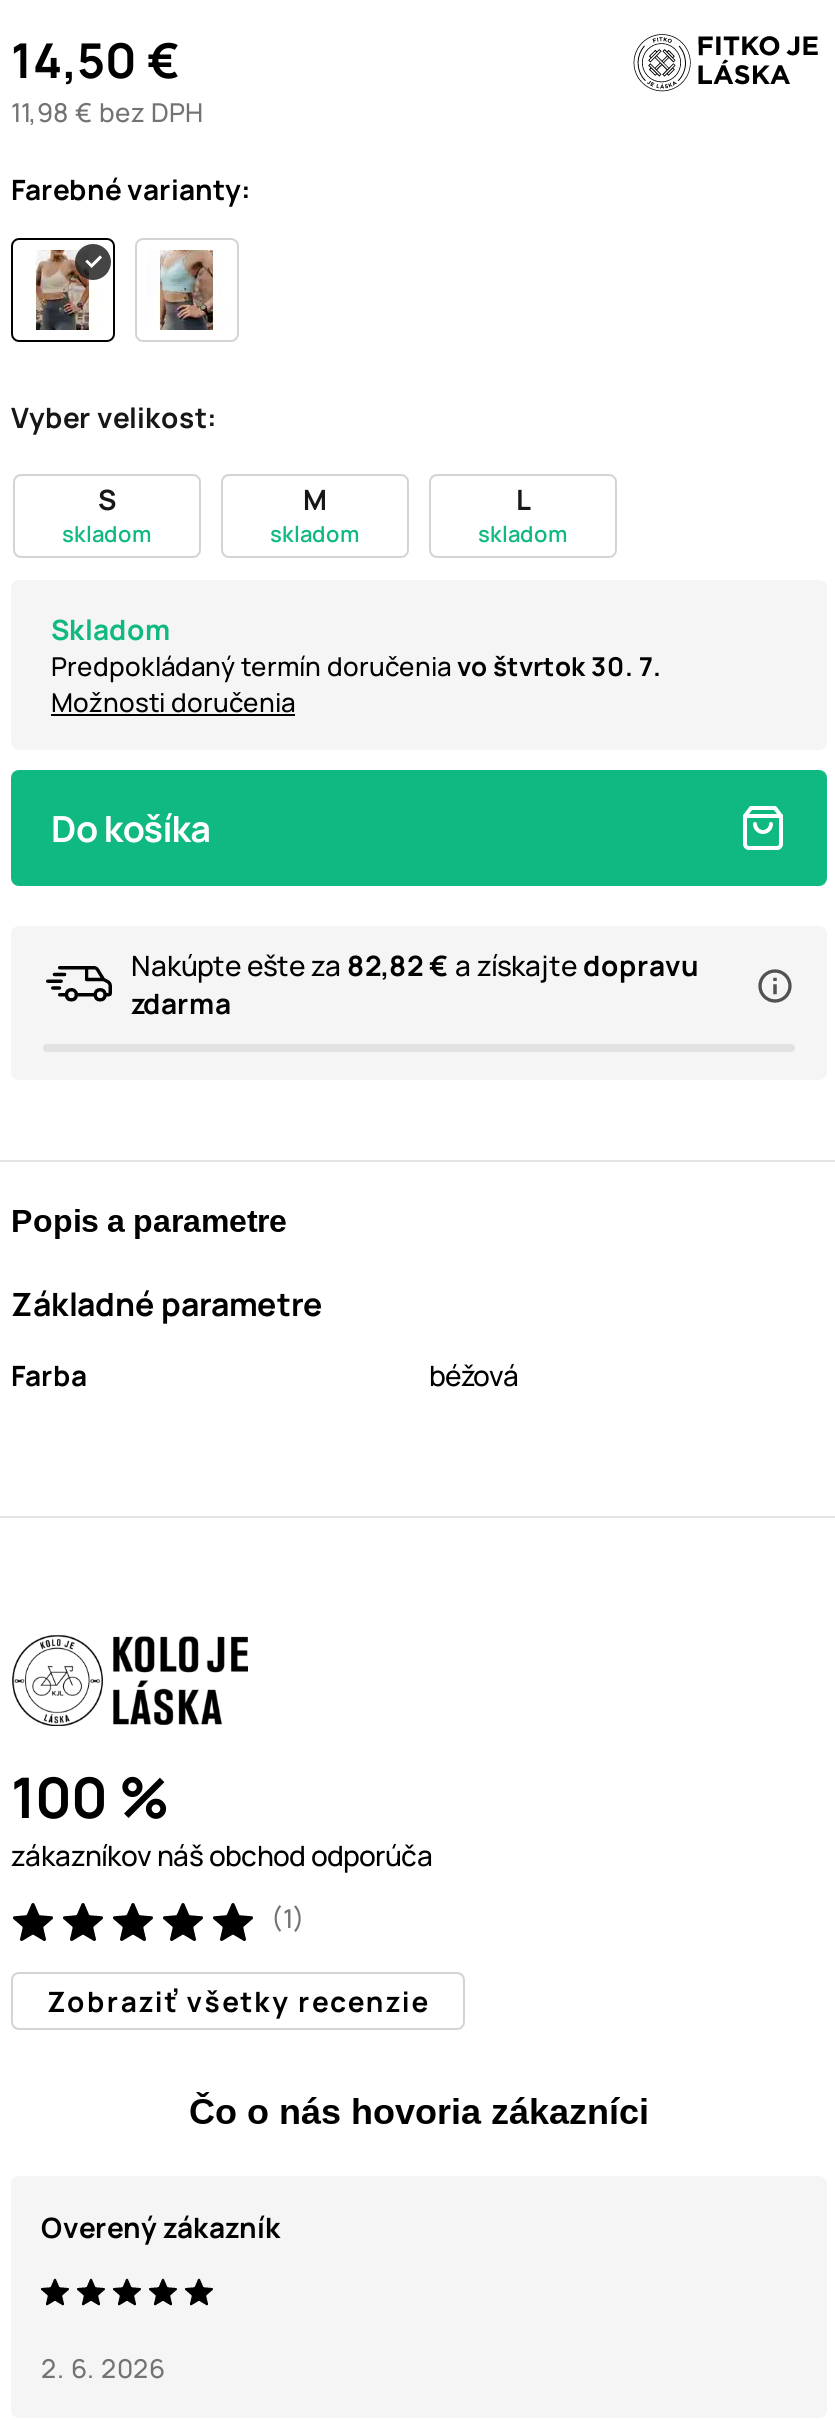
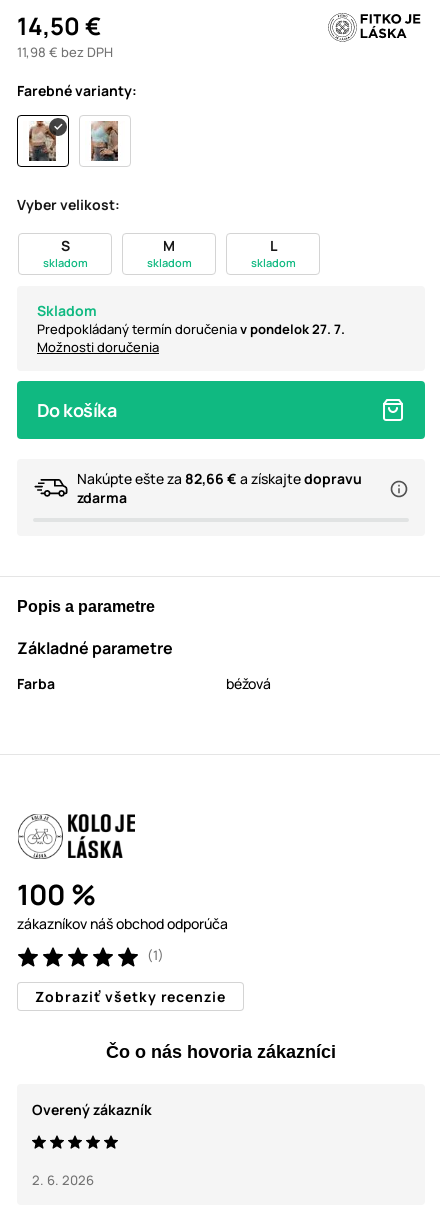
- Predpokládaný termín doručenia vo štvrtok 30. 7.
+ Predpokládaný termín doručenia v pondelok 27. 7.

- Nakúpte ešte za 82,82 €a získajte dopravu
+ Nakúpte ešte za 82,66 €a získajte dopravu
